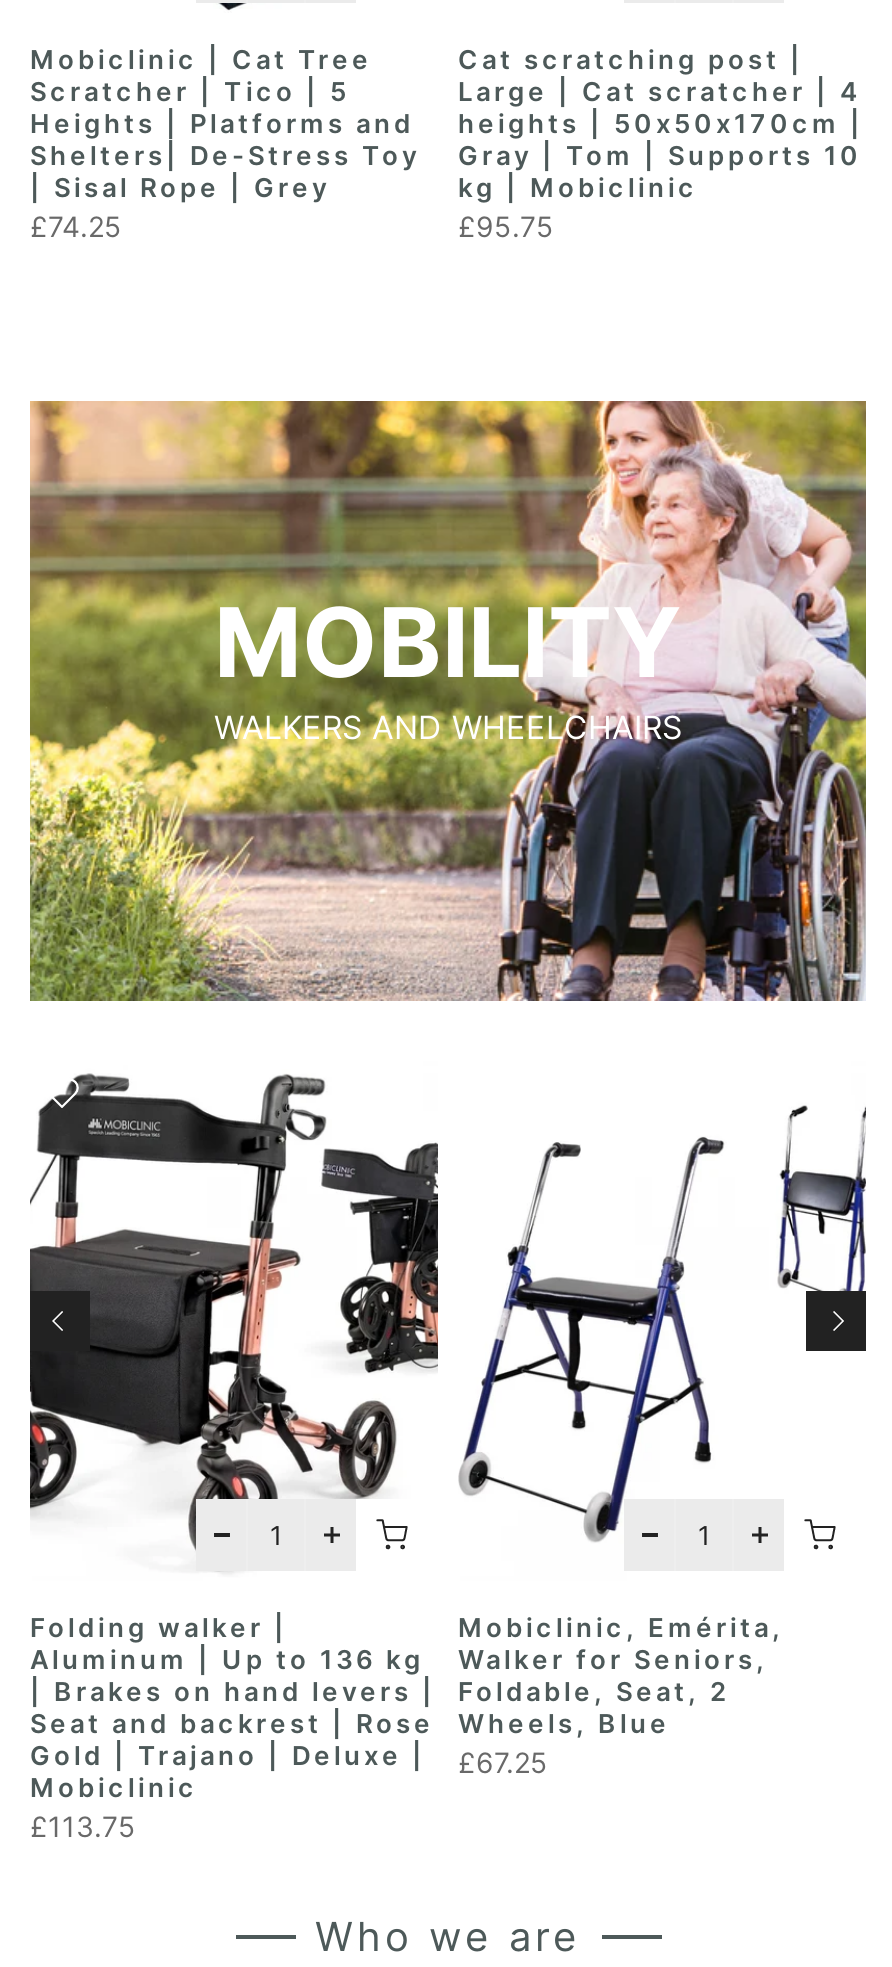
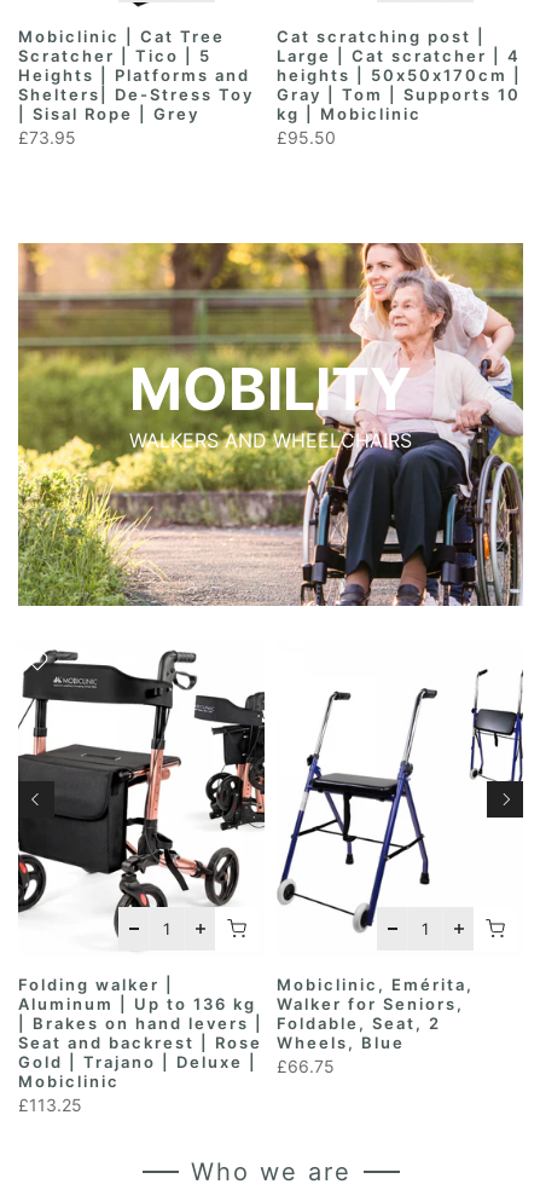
- £74.25
+ £73.95

- £95.75
+ £95.50

- £67.25
+ £66.75

- £113.75
+ £113.25
